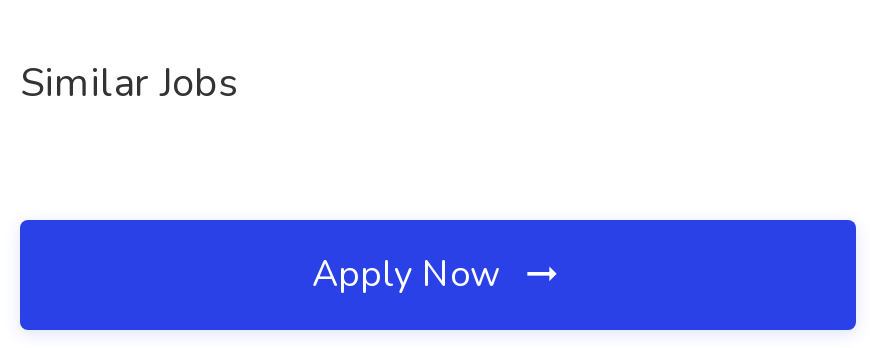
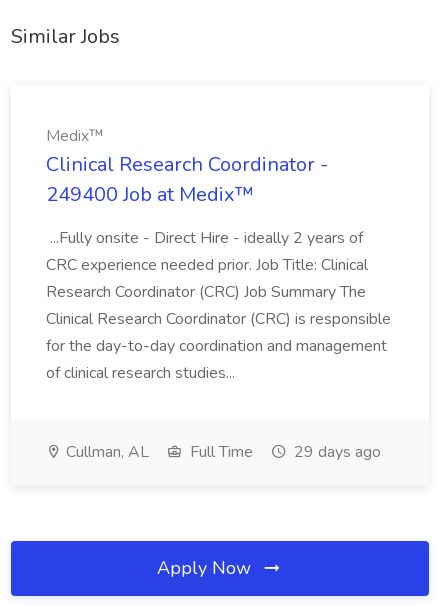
+ Medix™
+ Clinical Research Coordinator -
+ 249400 Job at Medix™
+ ...Fully onsite - Direct Hire - ideally 2 years of
+ CRC experience needed prior. Job Title: Clinical
+ Research Coordinator (CRC) Job Summary The
+ Clinical Research Coordinator (CRC) is responsible
+ for the day-to-day coordination and management
+ of clinical research studies...

+ Cullman, AL
+ Full Time
+ 29 days ago
